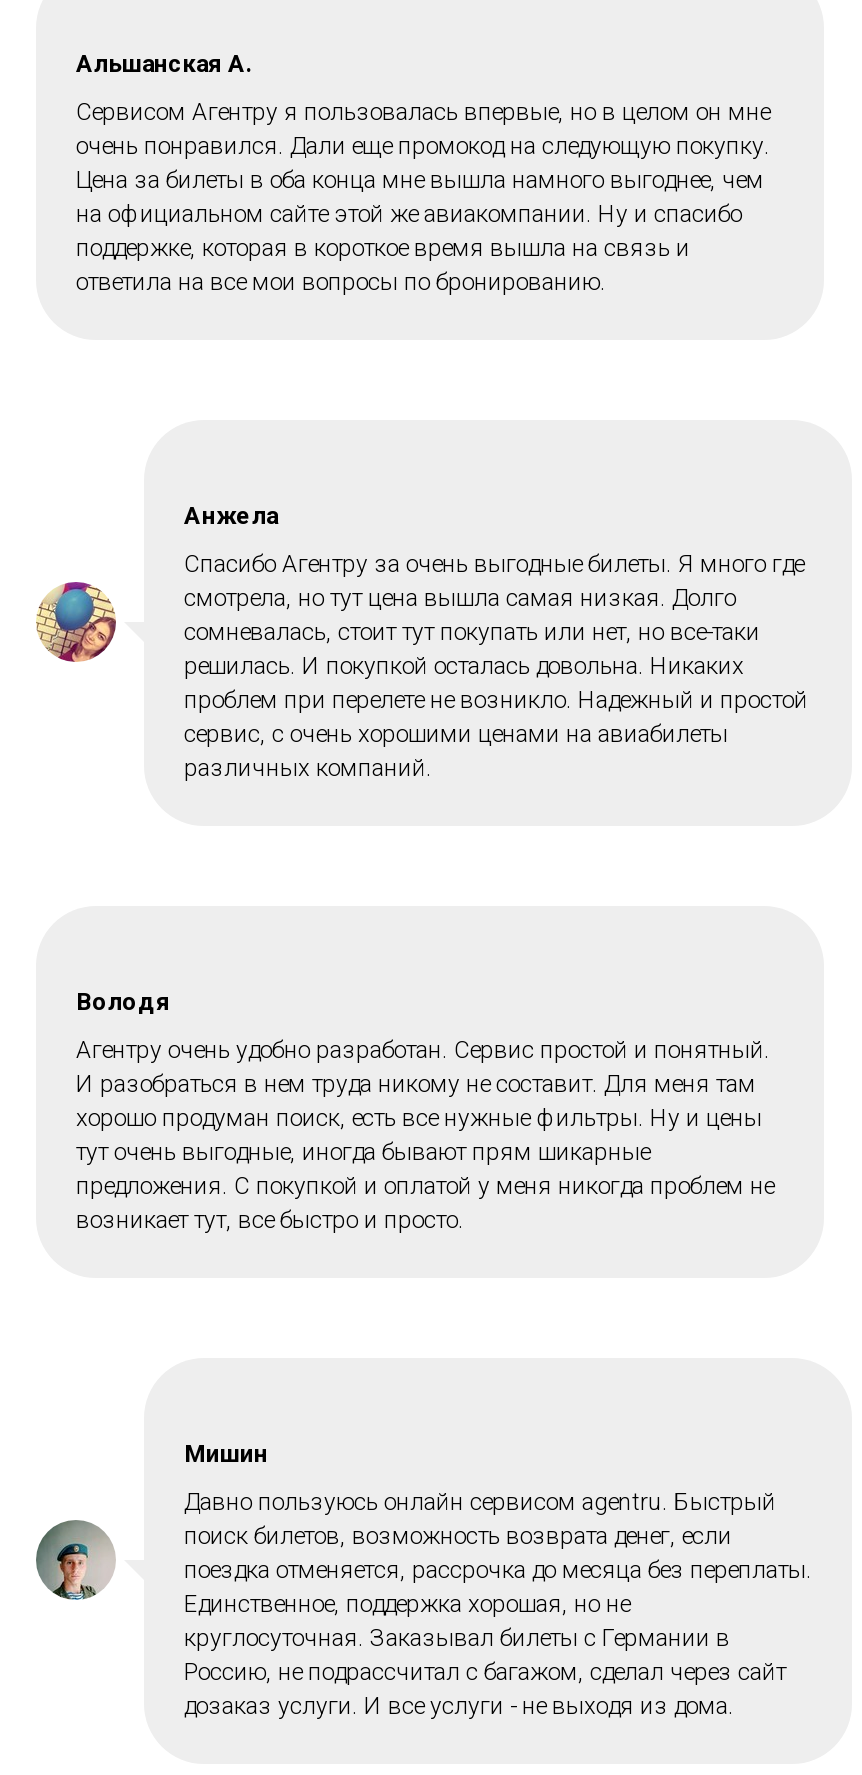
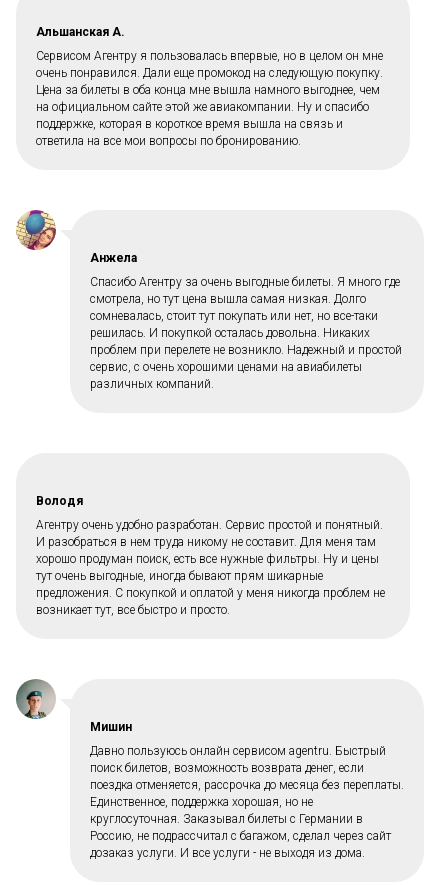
+ [image]

- [image]

+ [image]

- [image]
